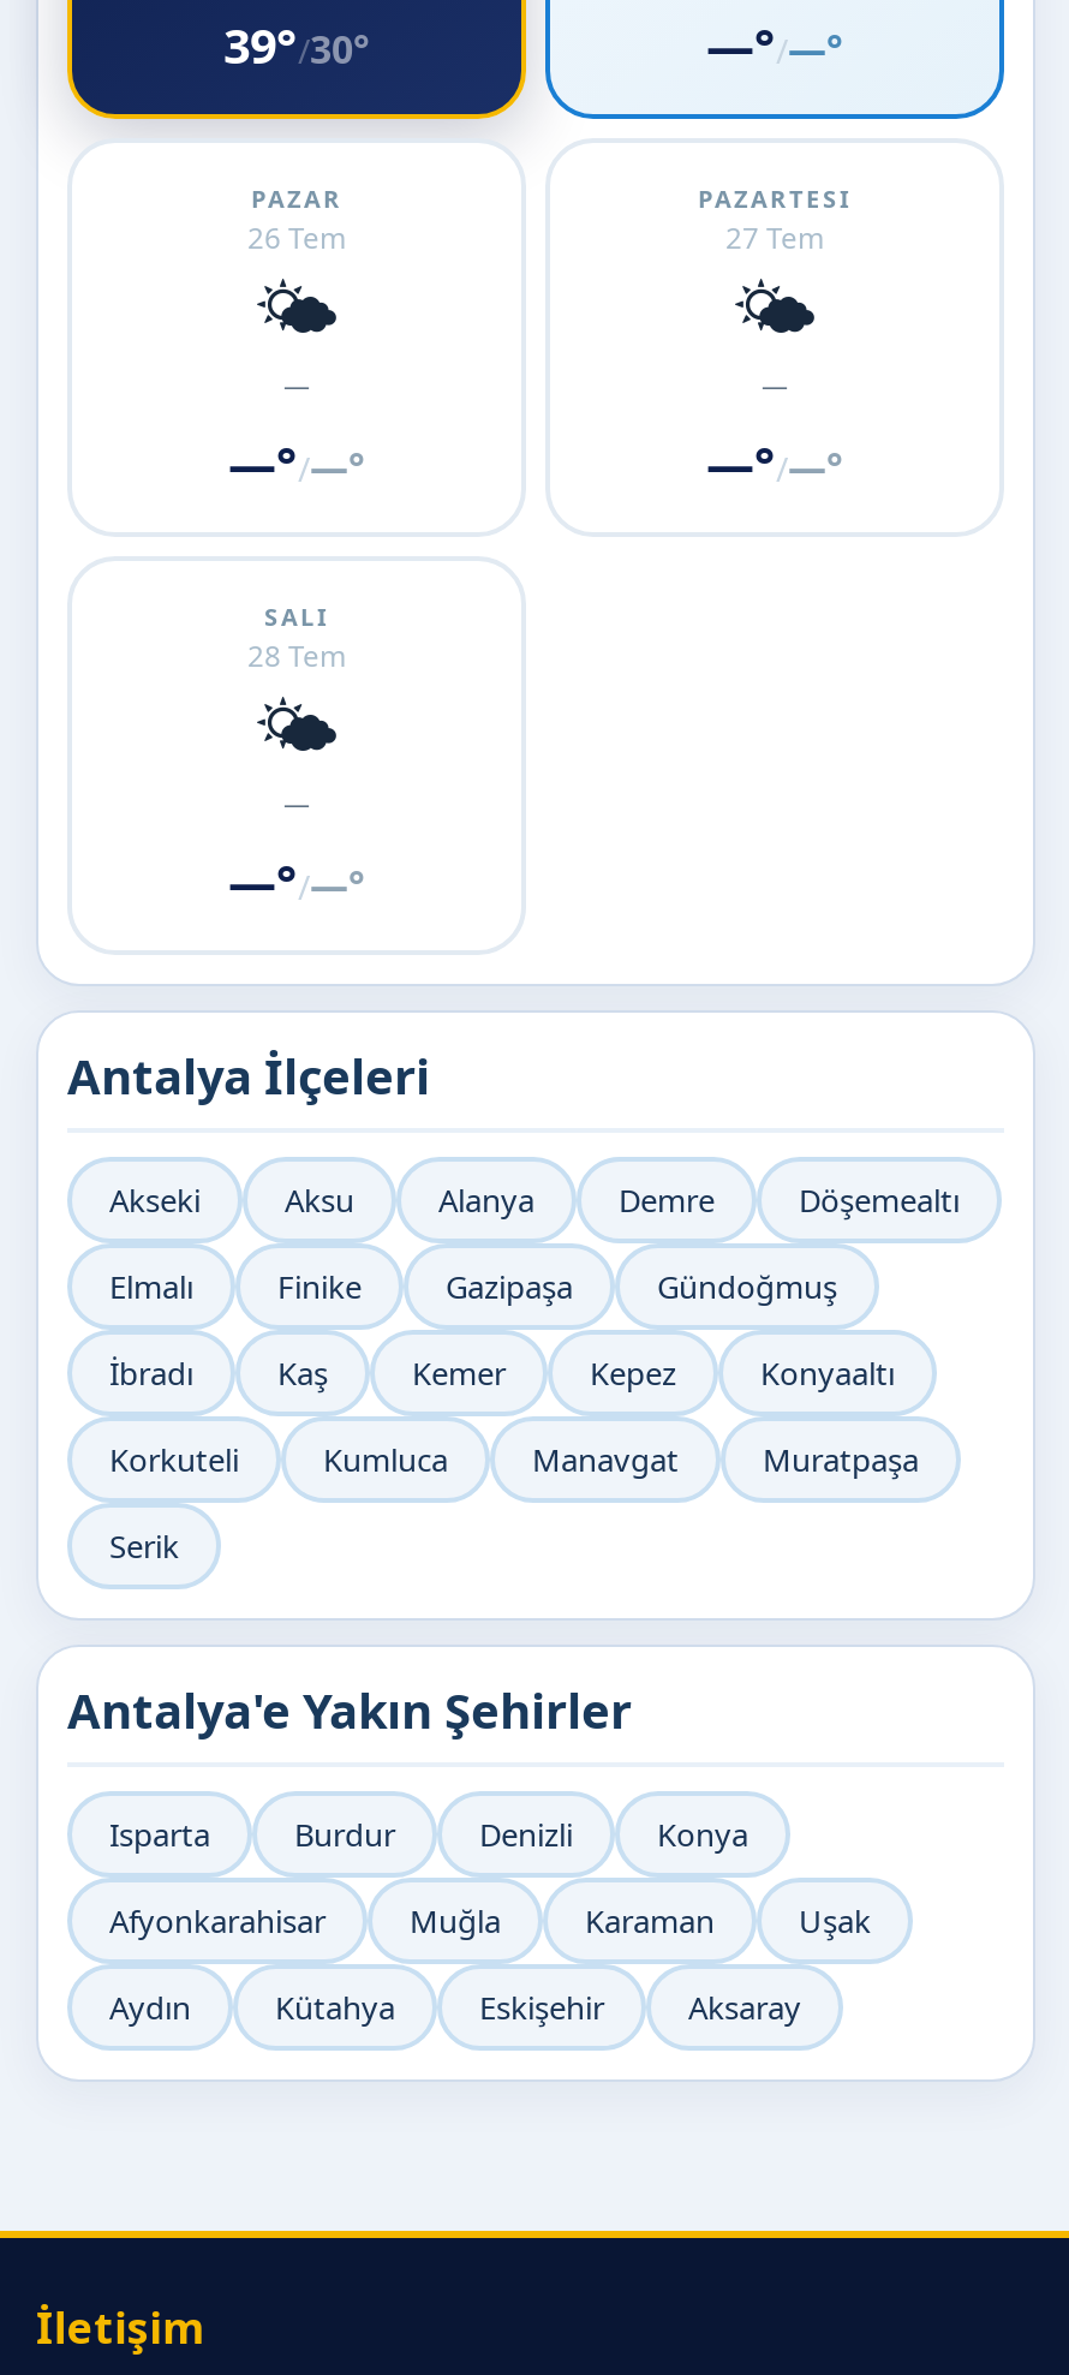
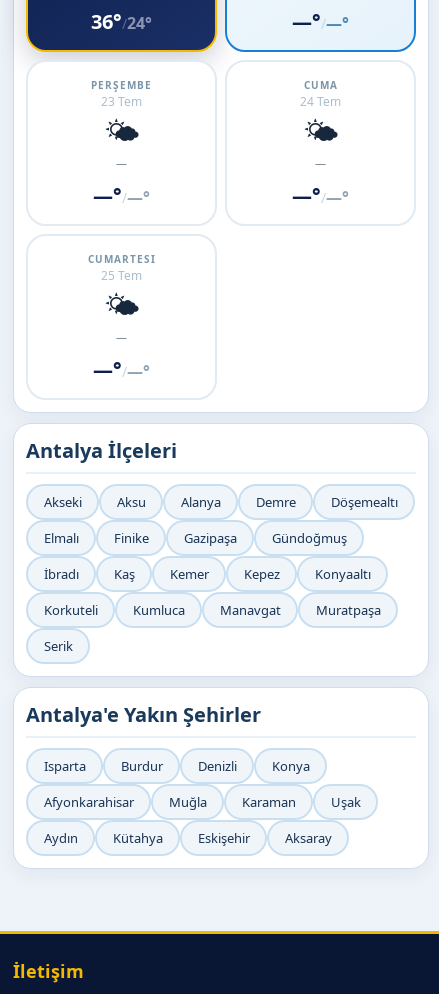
- 39° / 30°
+ 36° / 24°

- PAZAR
- 26 Tem
+ PERŞEMBE
+ 23 Tem

- PAZARTESI
- 27 Tem
+ CUMA
+ 24 Tem

- SALI
- 28 Tem
+ CUMARTESI
+ 25 Tem
